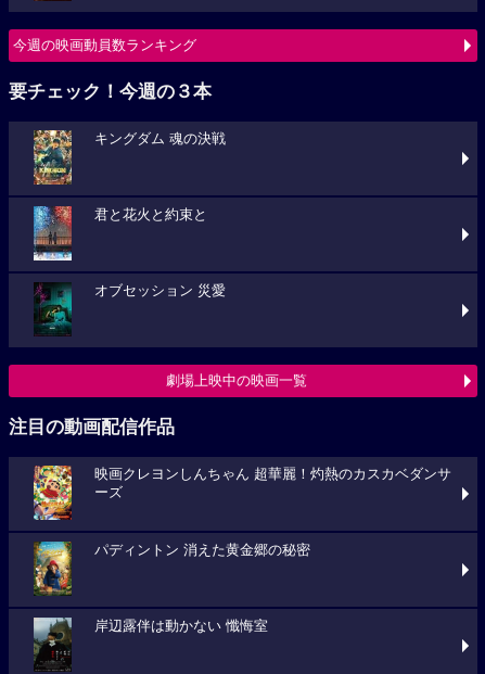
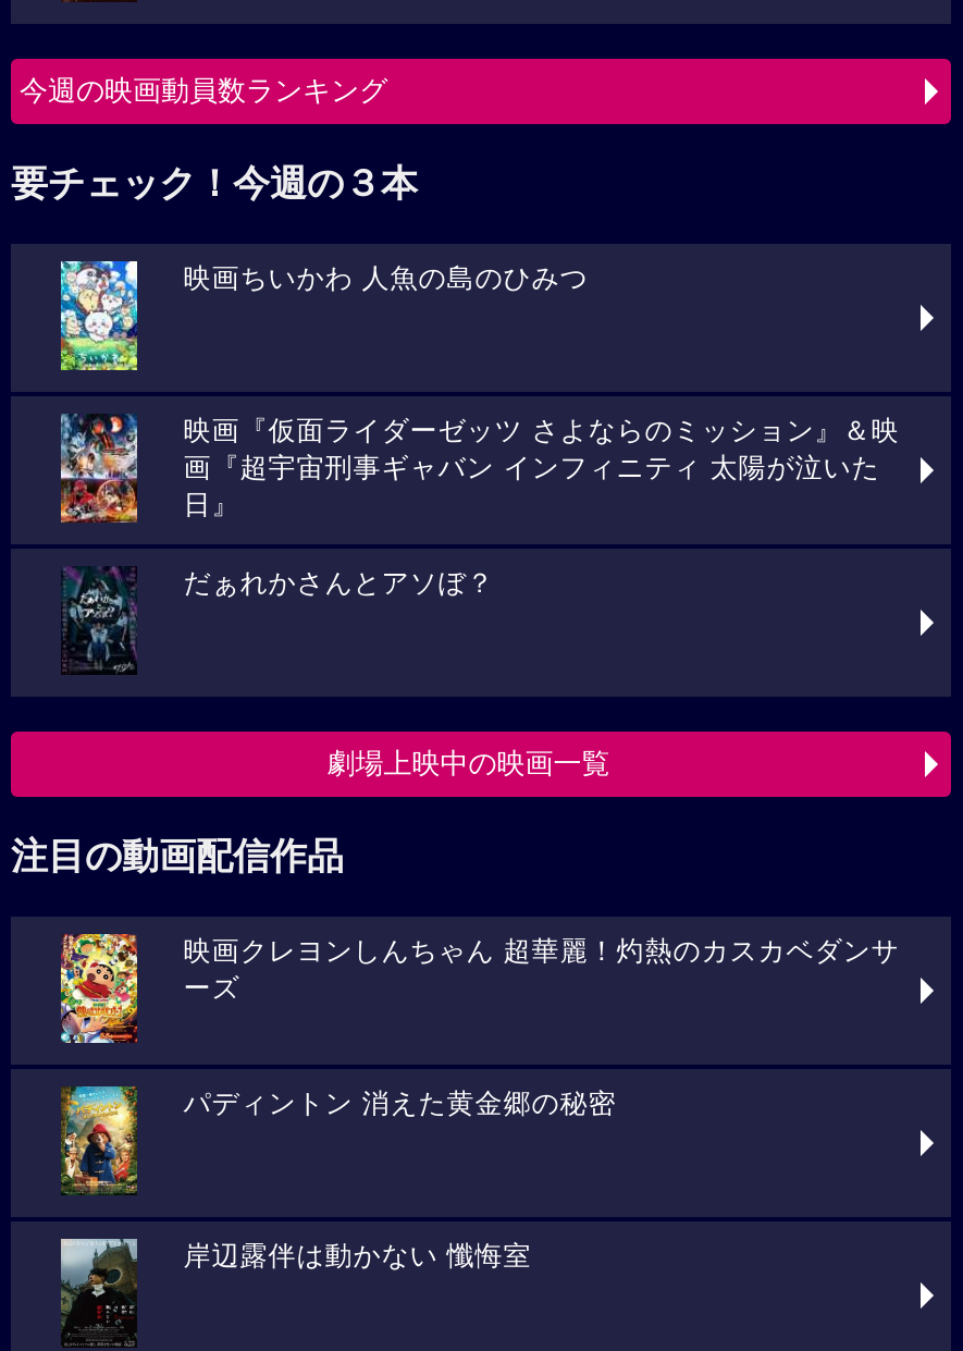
- [image]
- キングダム 魂の決戦
+ [image]
+ 映画ちいかわ 人魚の島のひみつ

- [image]
- 君と花火と約束と
+ [image]
+ 映画『仮面ライダーゼッツ さよならのミッション』＆映
+ 画『超宇宙刑事ギャバン インフィニティ 太陽が泣いた
+ 日』

- [image]
- オブセッション 災愛
+ [image]
+ だぁれかさんとアソぼ？
